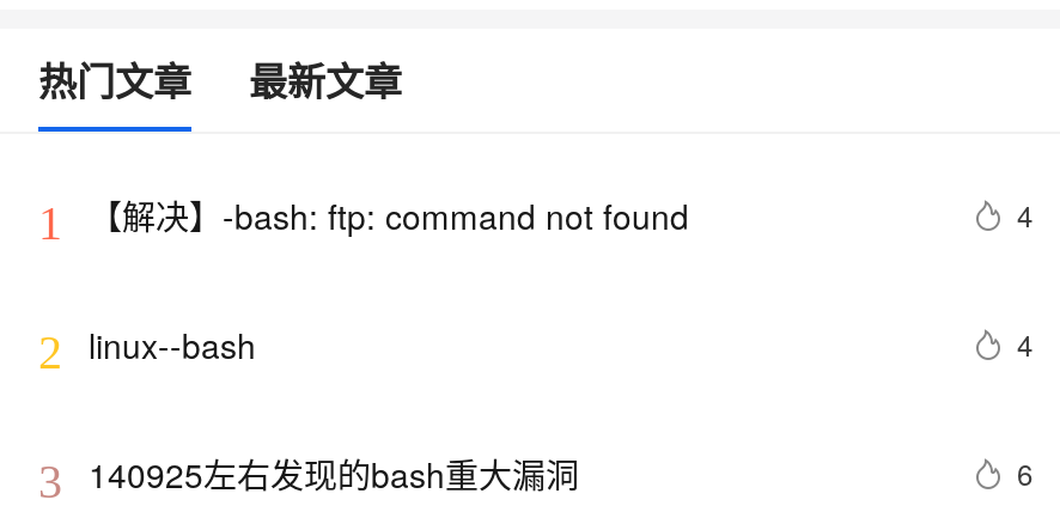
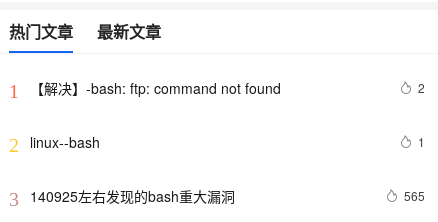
- 4
+ 2

- 4
+ 1

- 6
+ 565
